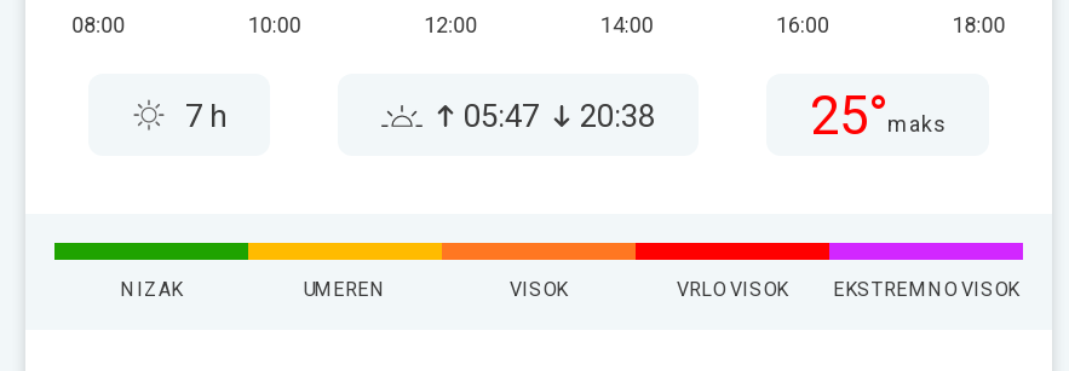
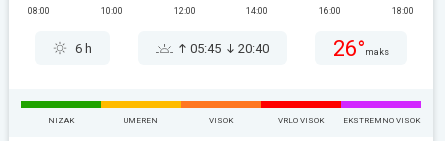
- 7 h
+ 6 h

- 05:47
+ 05:45

- 20:38
+ 20:40

- 25°maks
+ 26°maks
